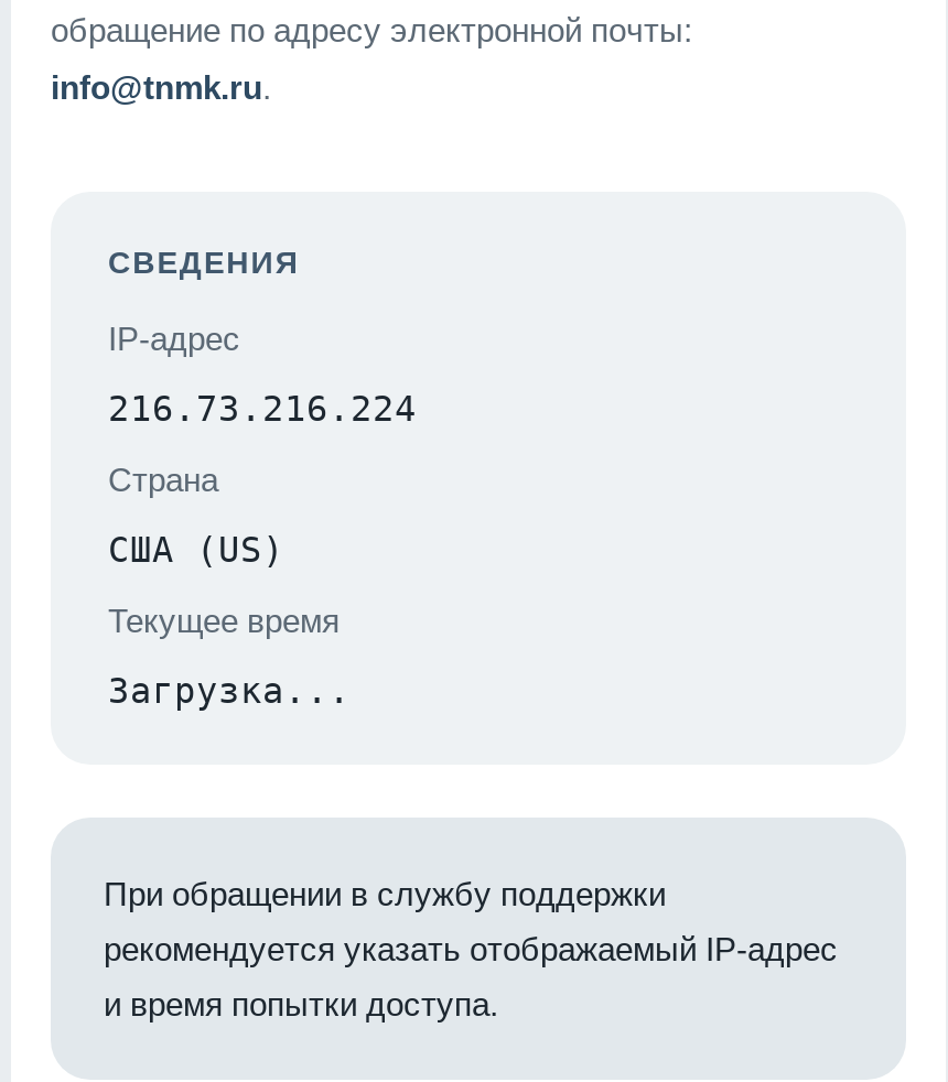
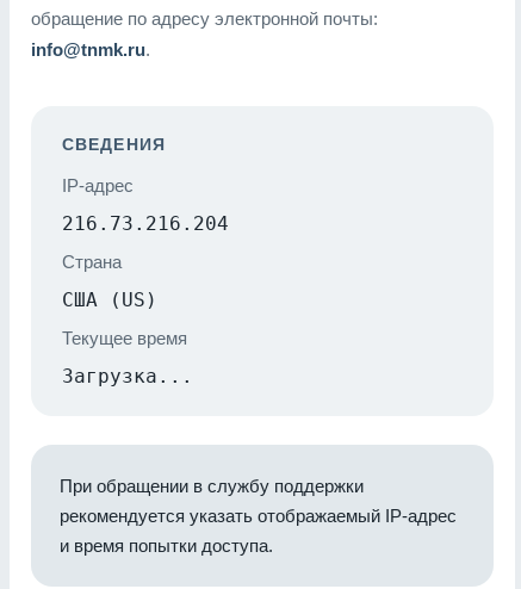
- 216.73.216.224
+ 216.73.216.204
